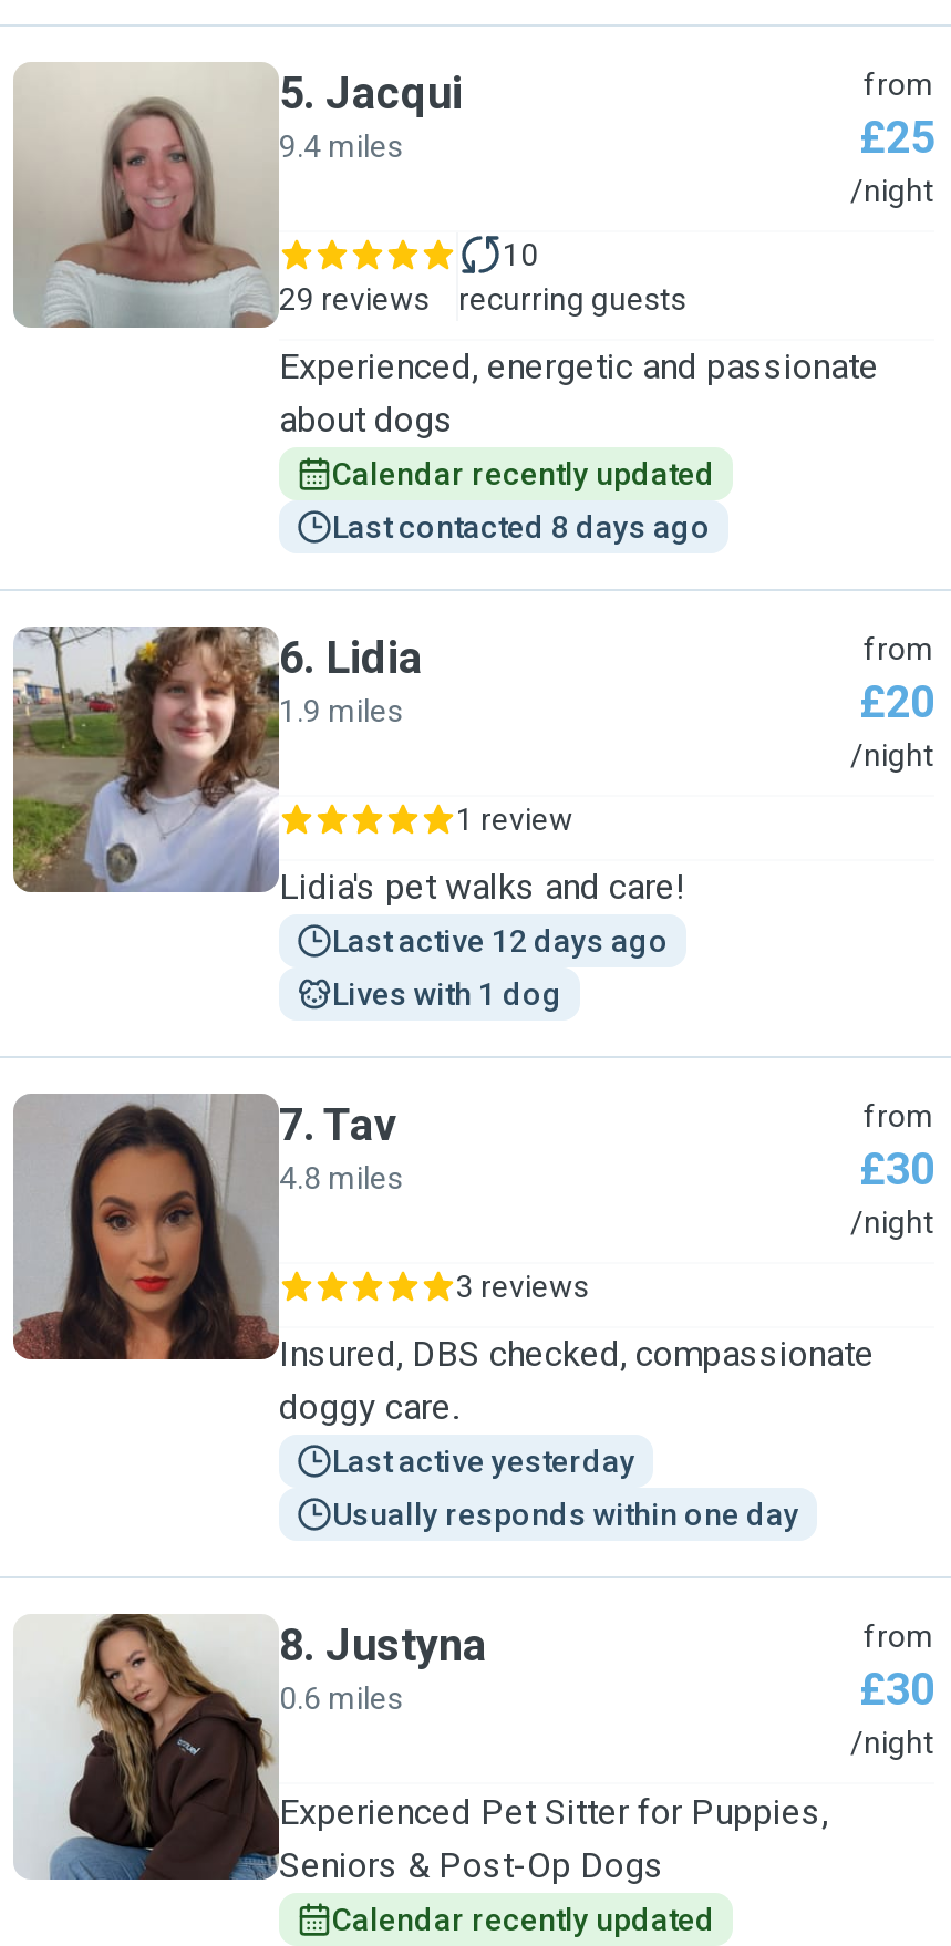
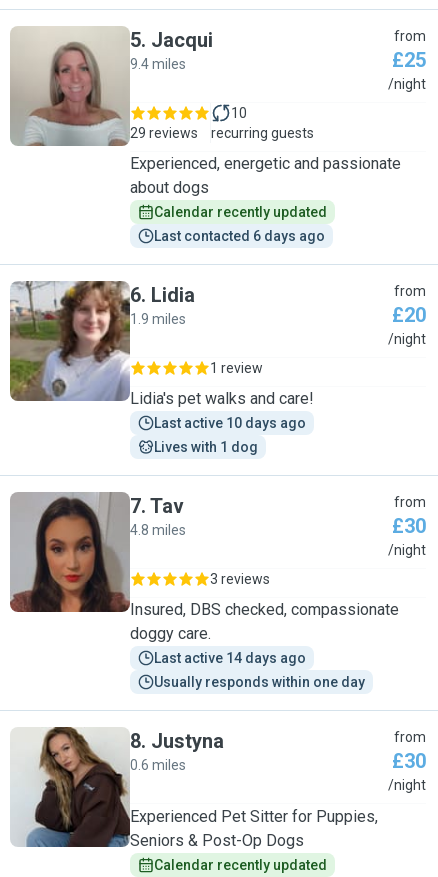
- Last contacted 8 days ago
+ Last contacted 6 days ago

- Last active 12 days ago
+ Last active 10 days ago

- Last active yesterday
+ Last active 14 days ago
